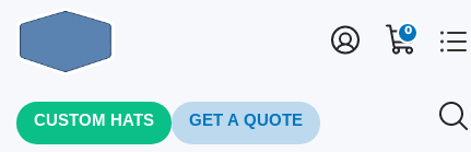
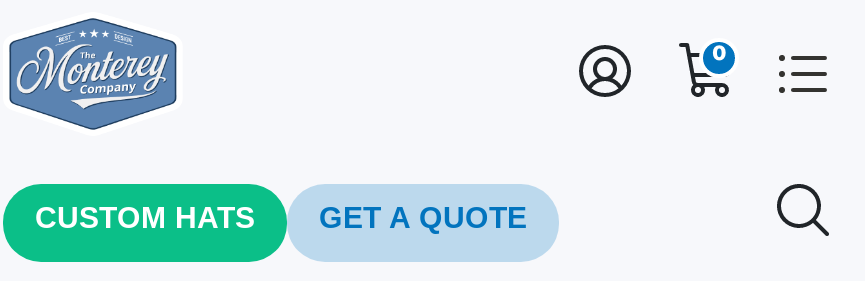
+ [image]
